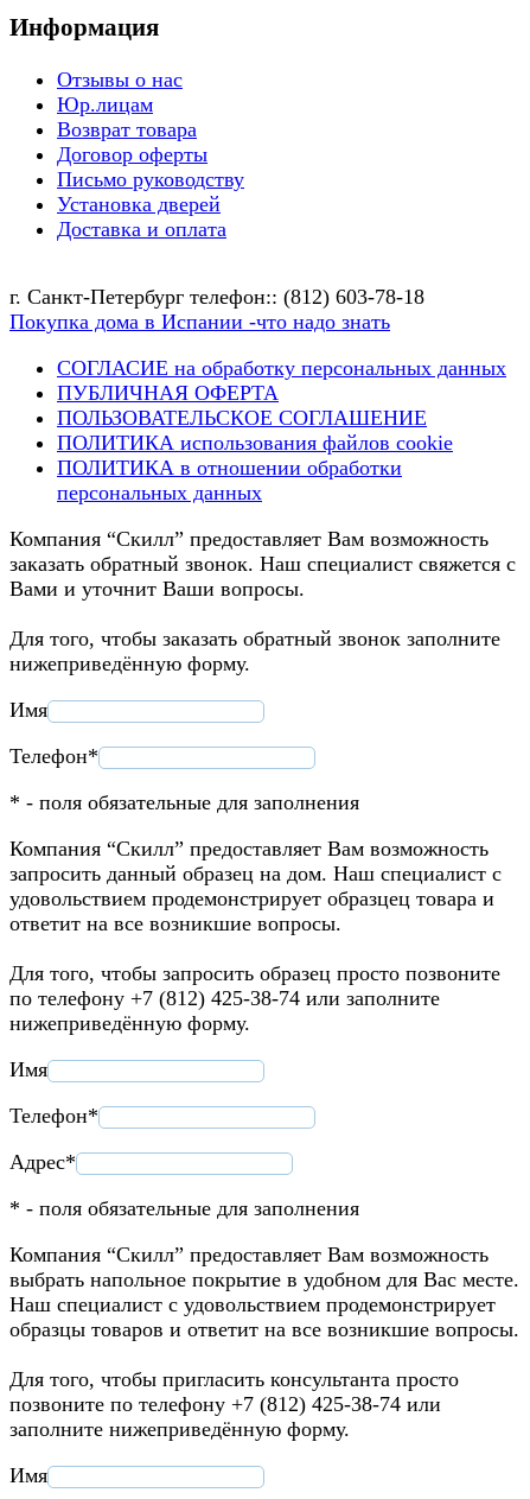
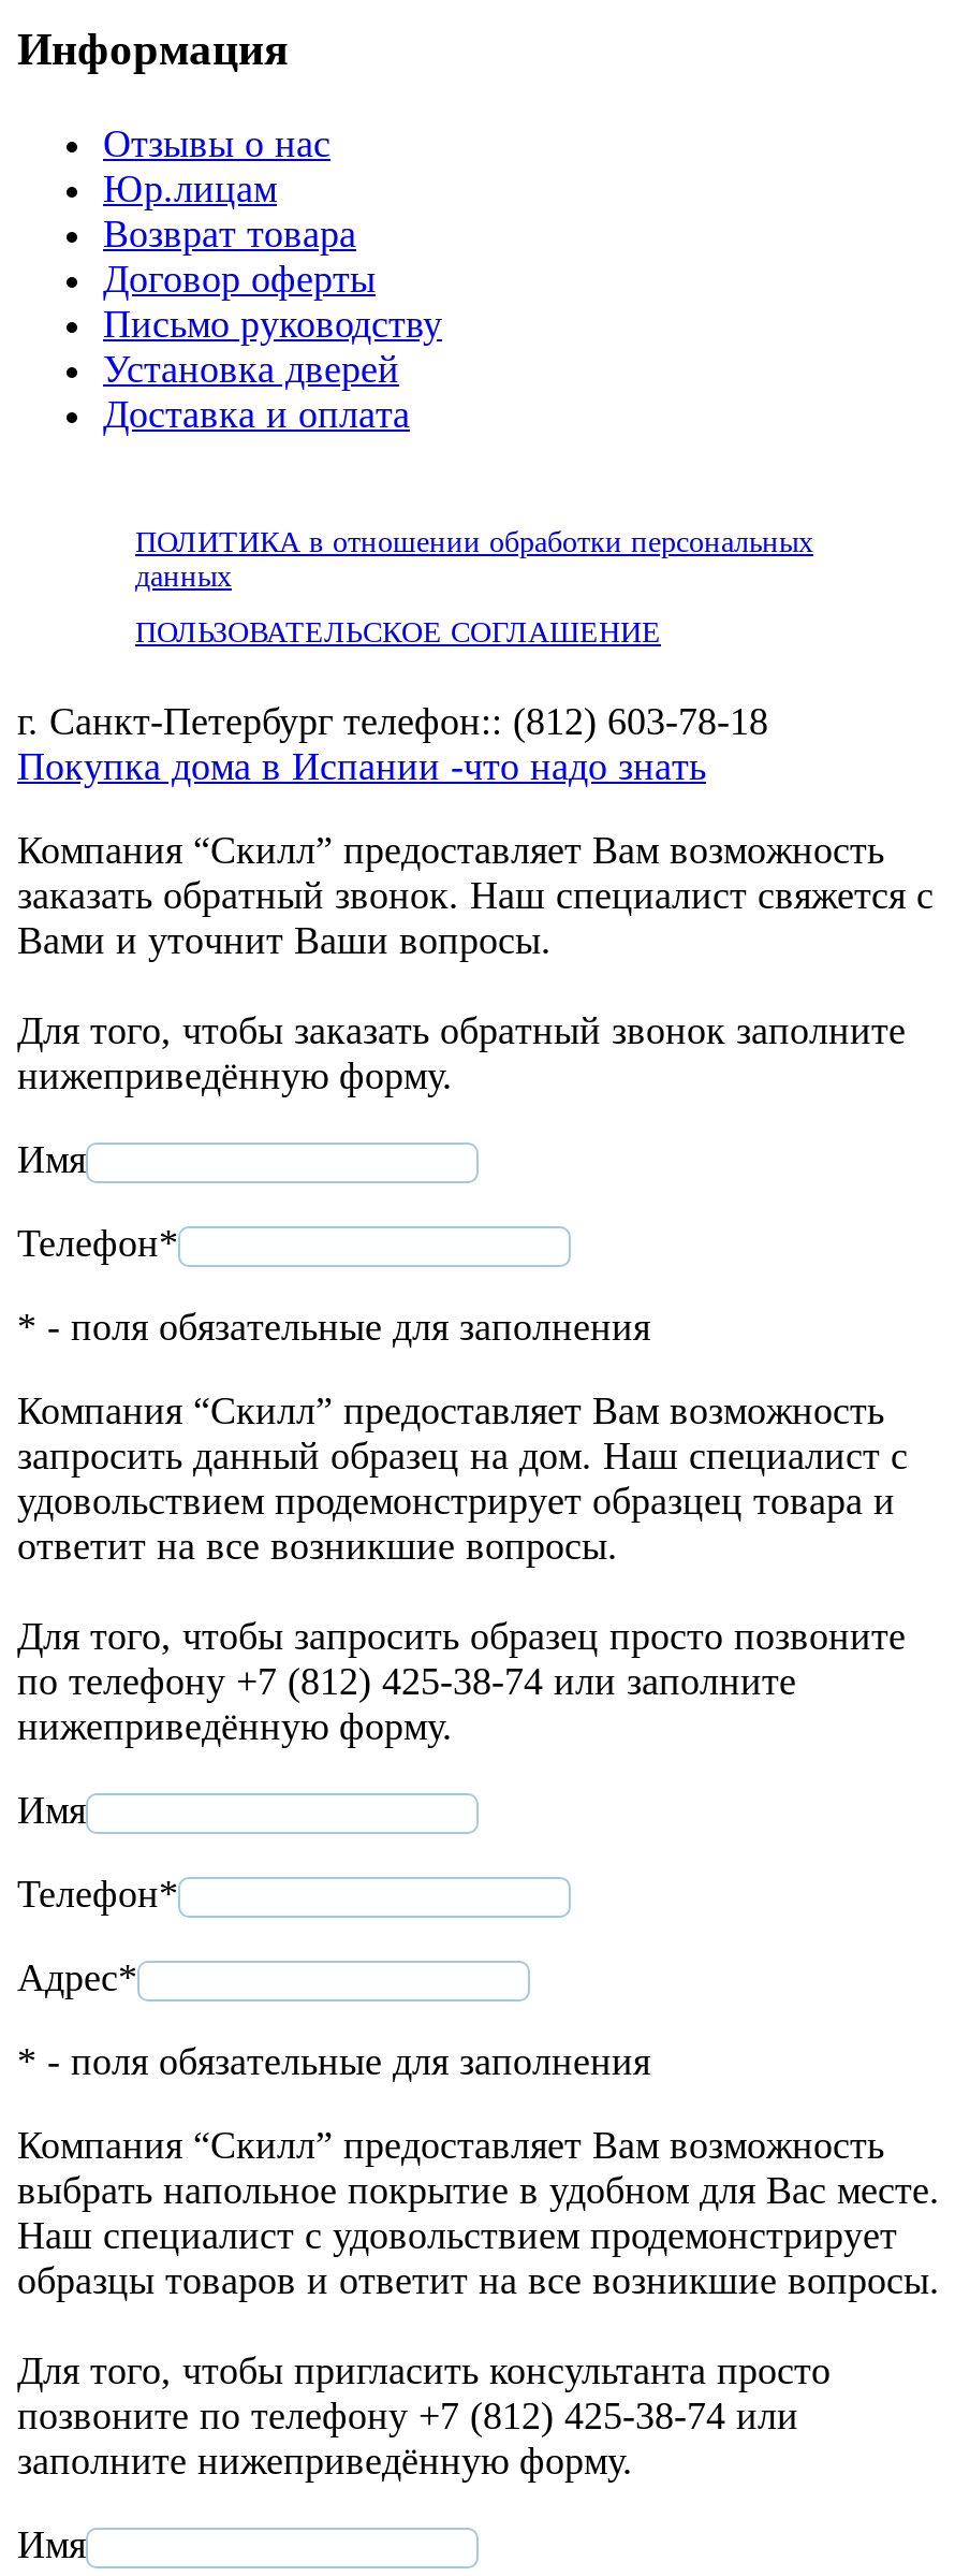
+ ПОЛИТИКА в отношении обработки персональных
+ данных

moved down: г. Санкт-Петербург телефон:: (812) 603-78-18 | Покупка дома в Испании -что надо знать

- СОГЛАСИЕ на обработку персональных данных
- ПУБЛИЧНАЯ ОФЕРТА
- ПОЛИТИКА использования файлов cookie
- ПОЛИТИКА в отношении обработки
- персональных данных

moved up: ПОЛЬЗОВАТЕЛЬСКОЕ СОГЛАШЕНИЕ
